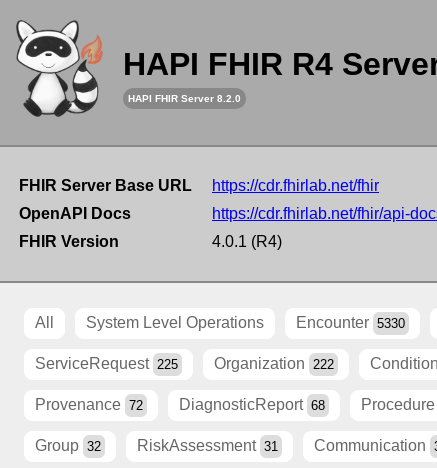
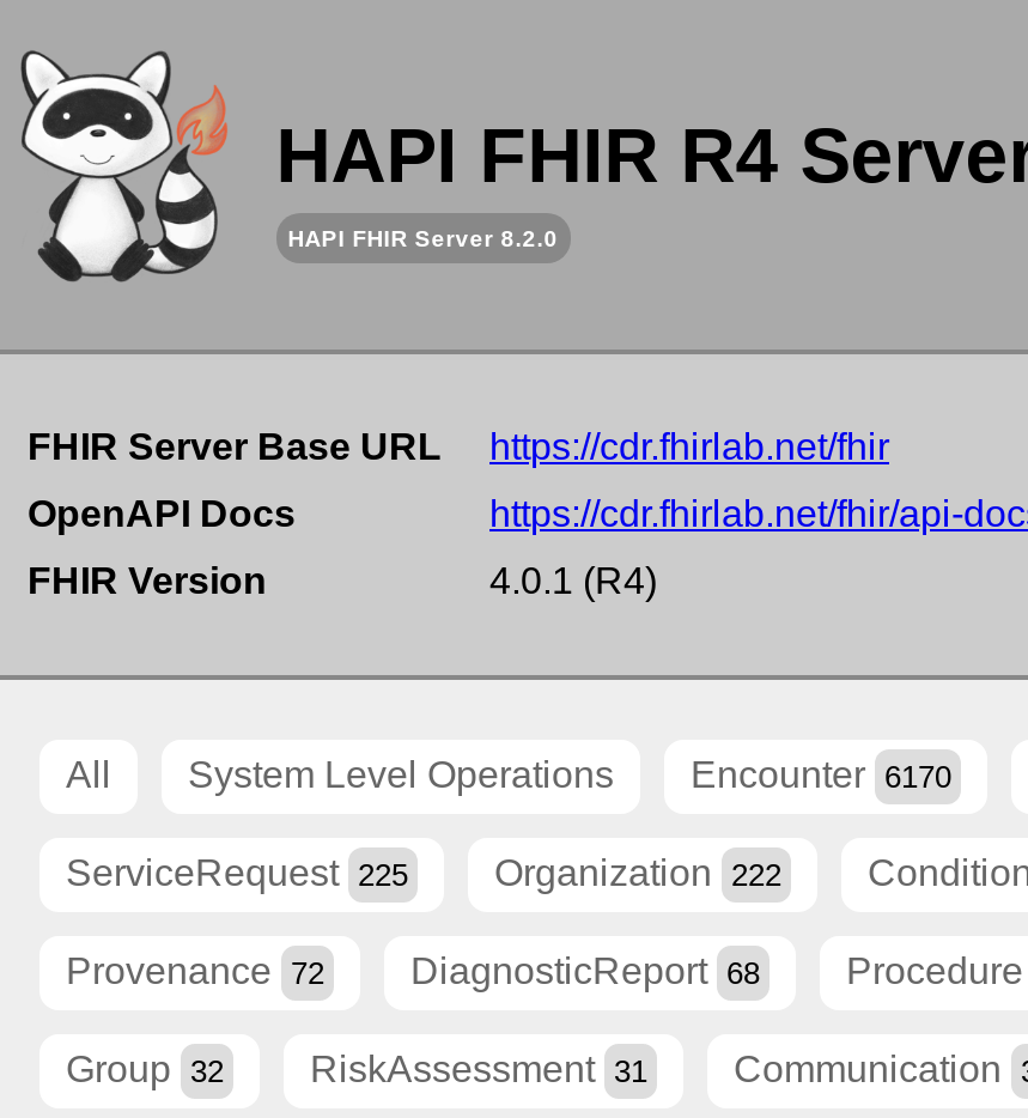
- All System Level Operations Encounter 5330
+ All System Level Operations Encounter 6170
